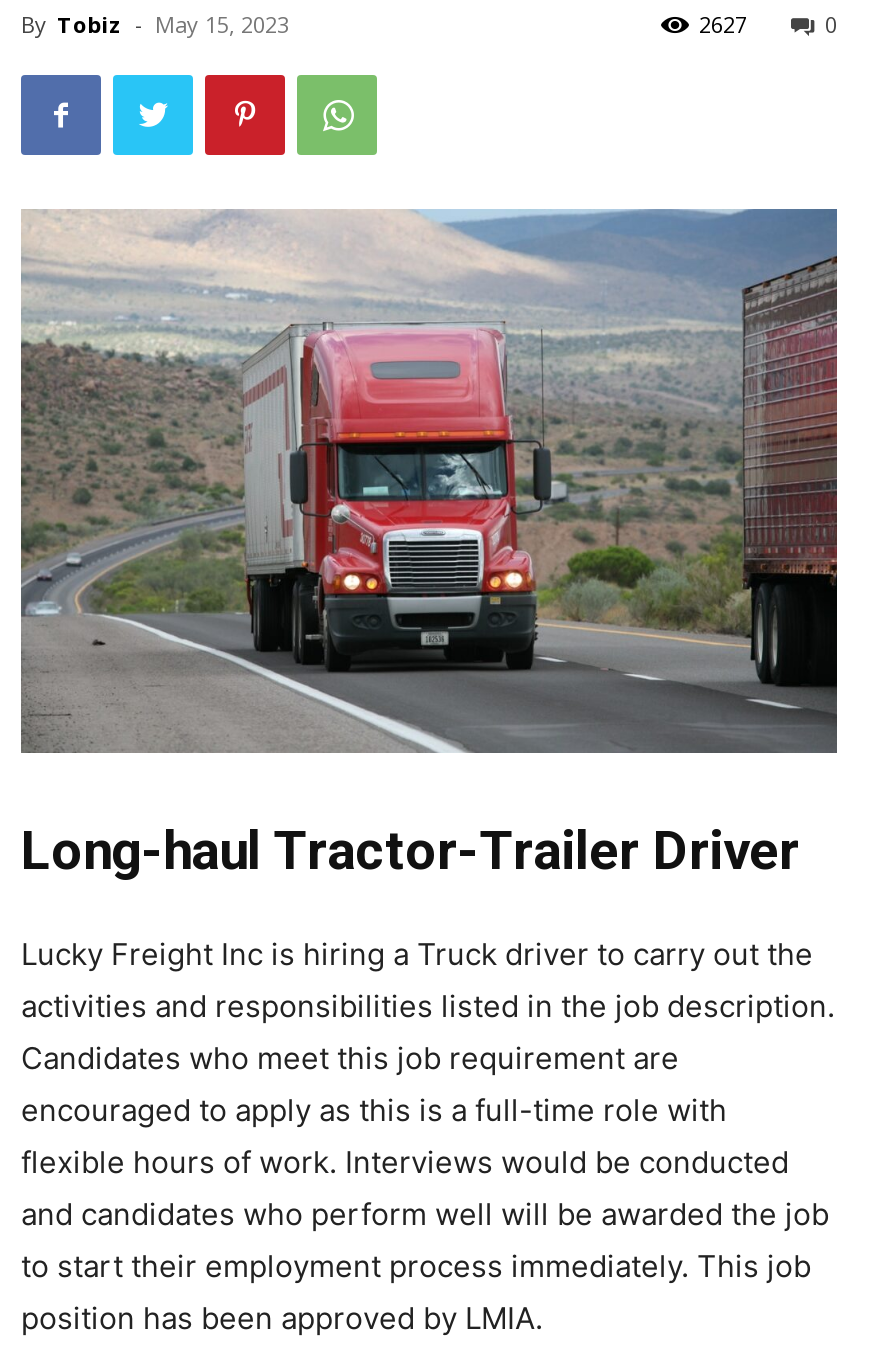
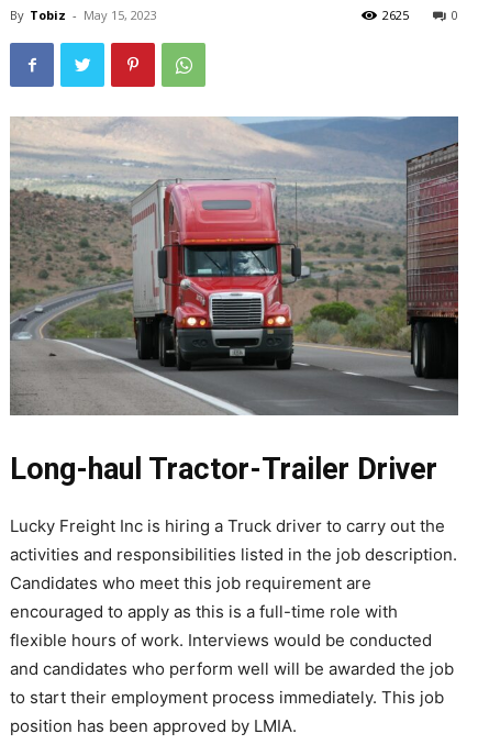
- 2627
+ 2625
